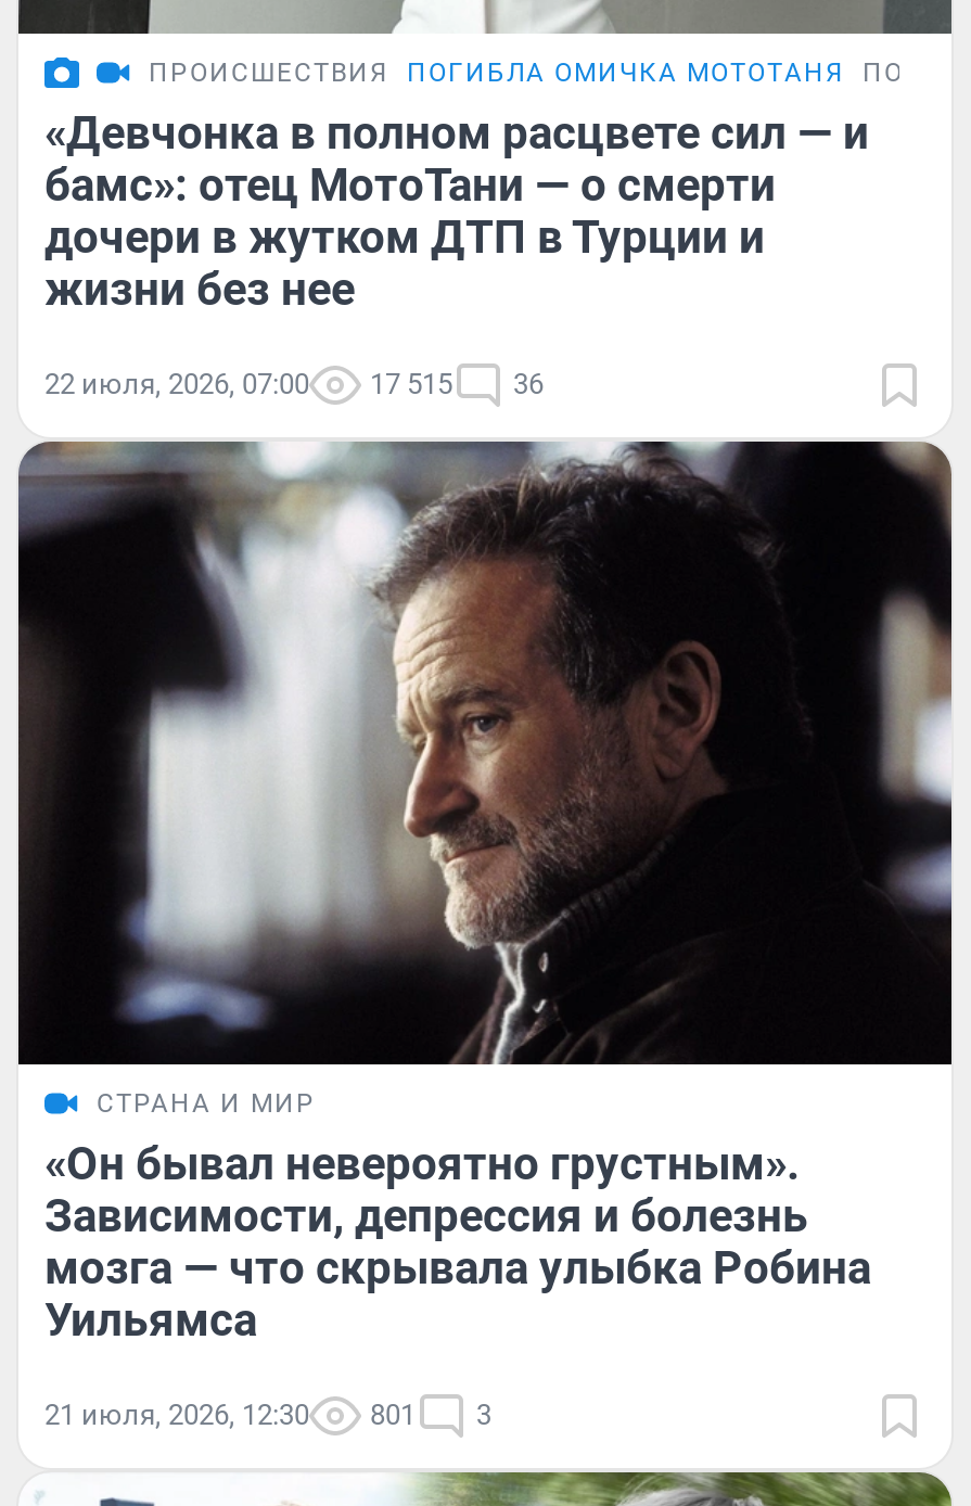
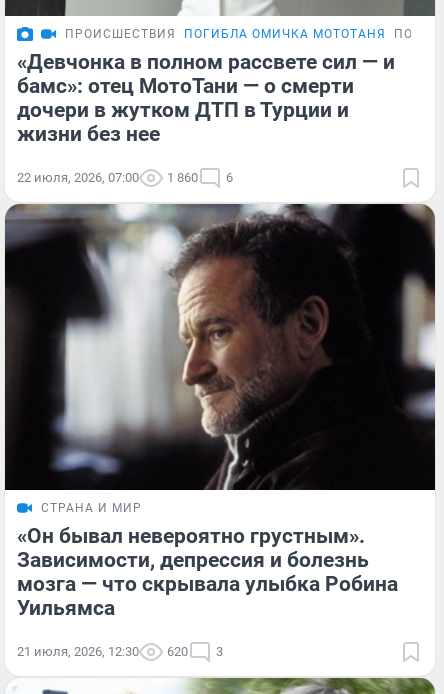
- «Девчонка в полном расцвете сил — и
+ «Девчонка в полном рассвете сил — и

- 17 515
+ 1 860

- 36
+ 6

- 21 июля, 2026, 12:30 801 3
+ 21 июля, 2026, 12:30 620 3
